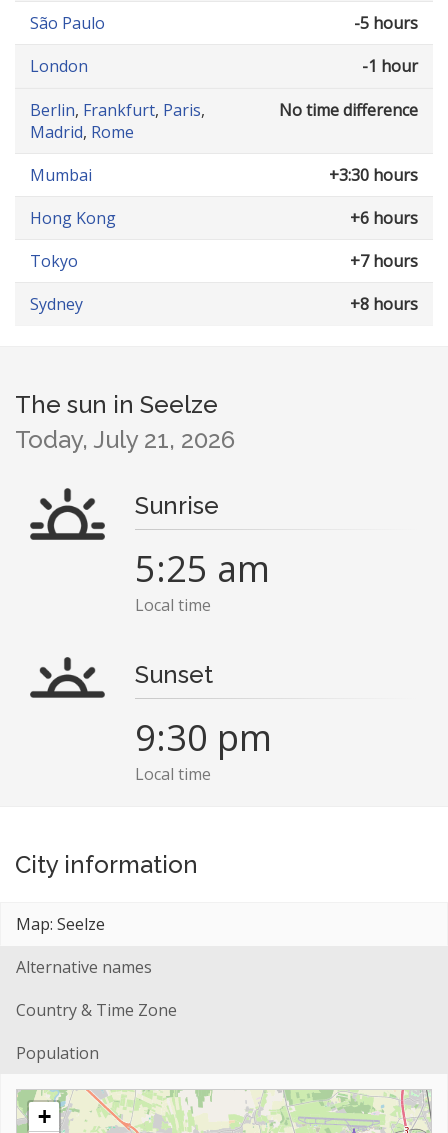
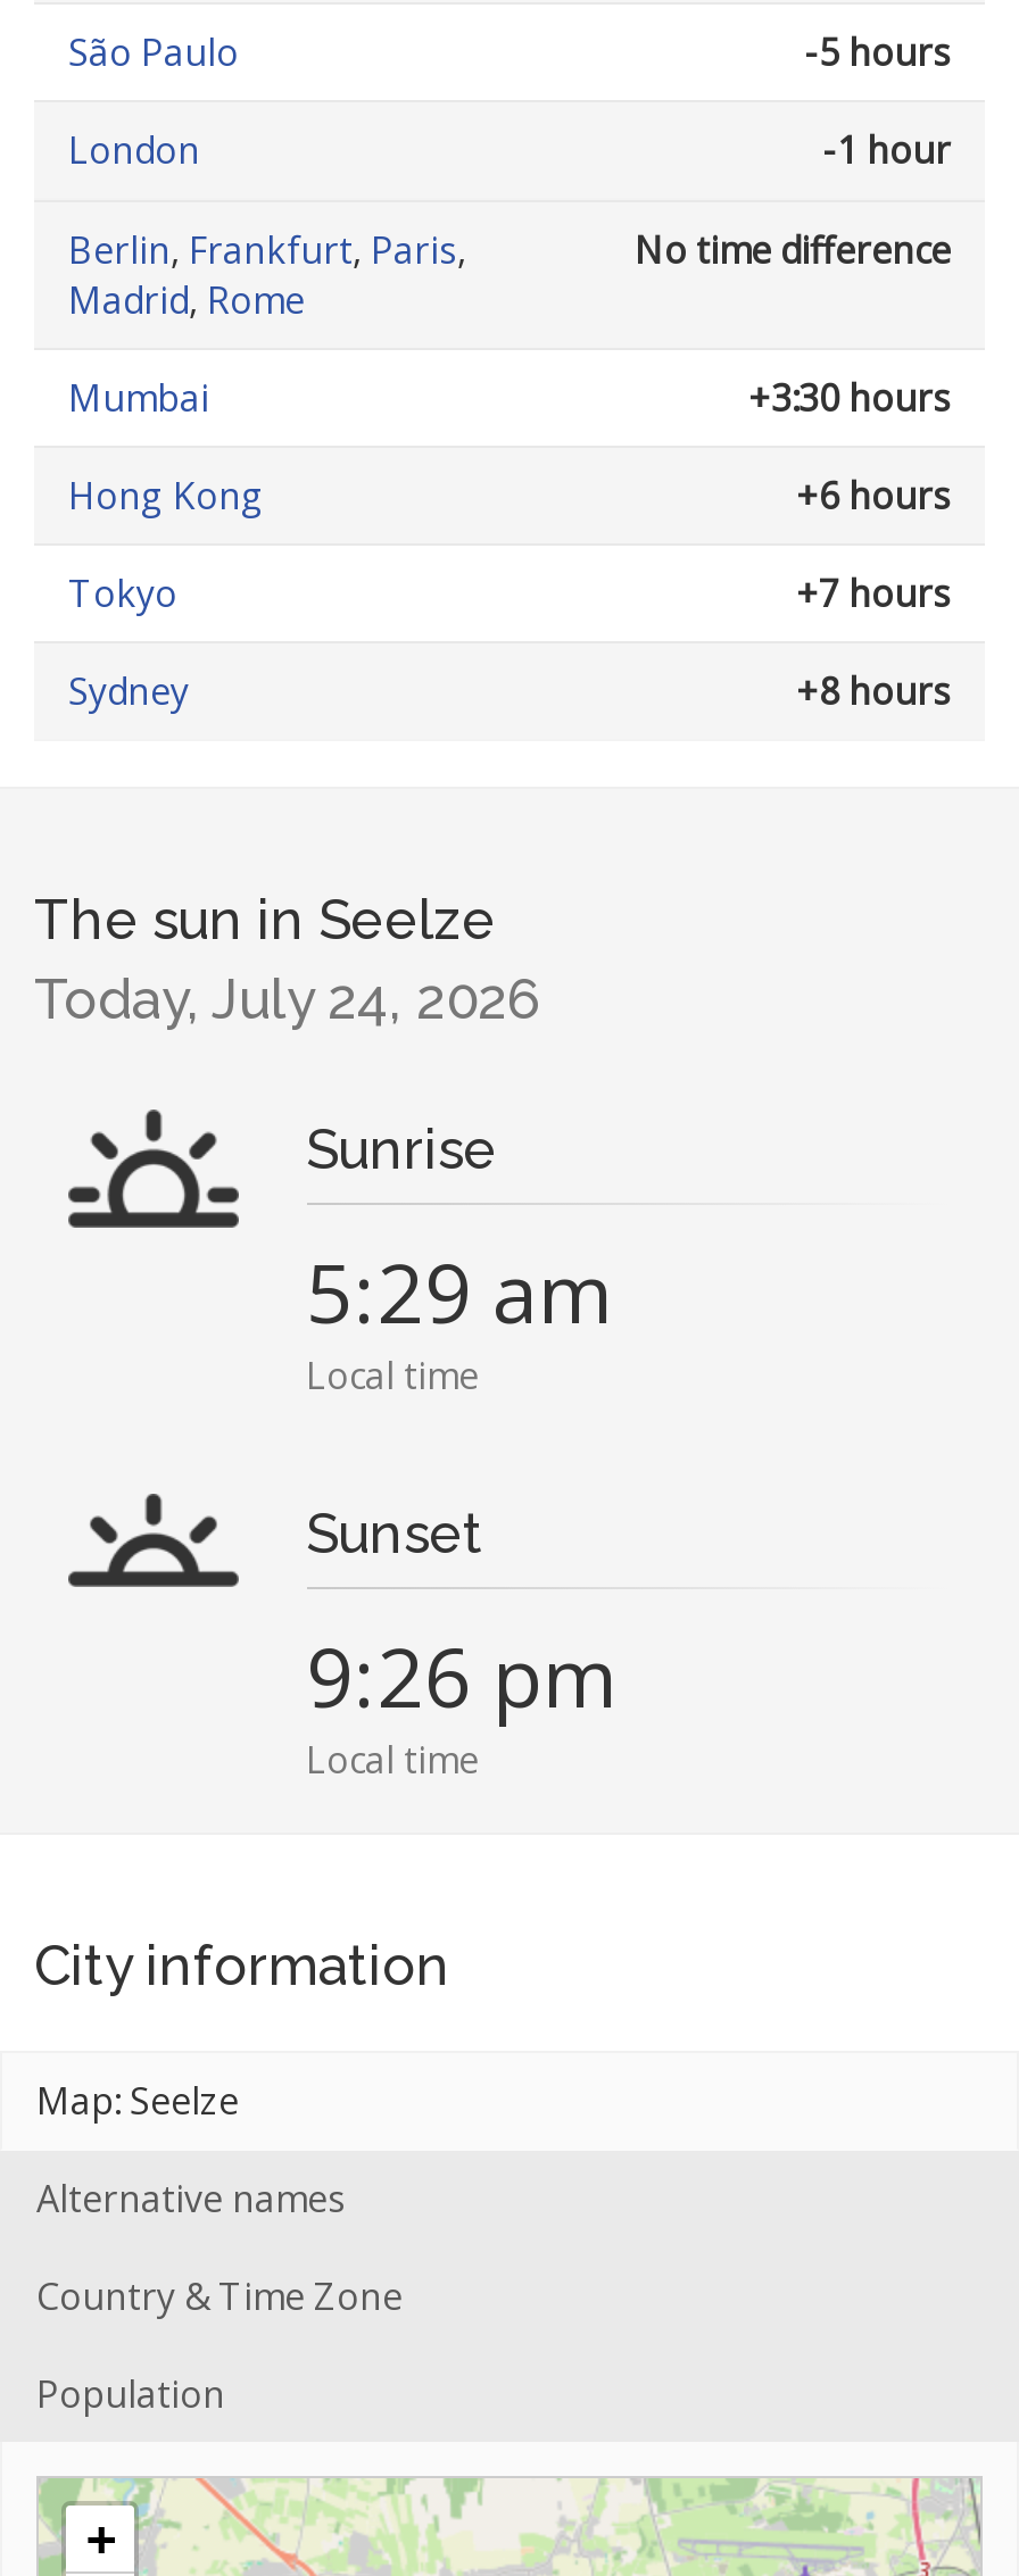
- Today, July 21, 2026
+ Today, July 24, 2026

- 5:25 am
+ 5:29 am

- 9:30 pm
+ 9:26 pm
